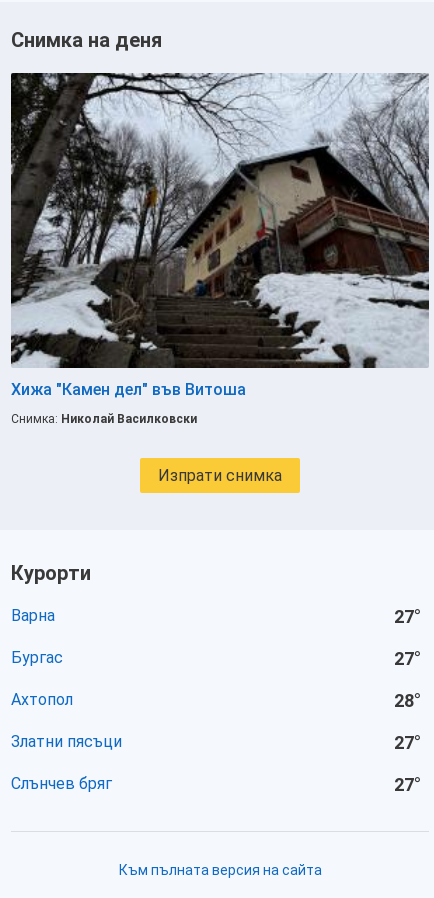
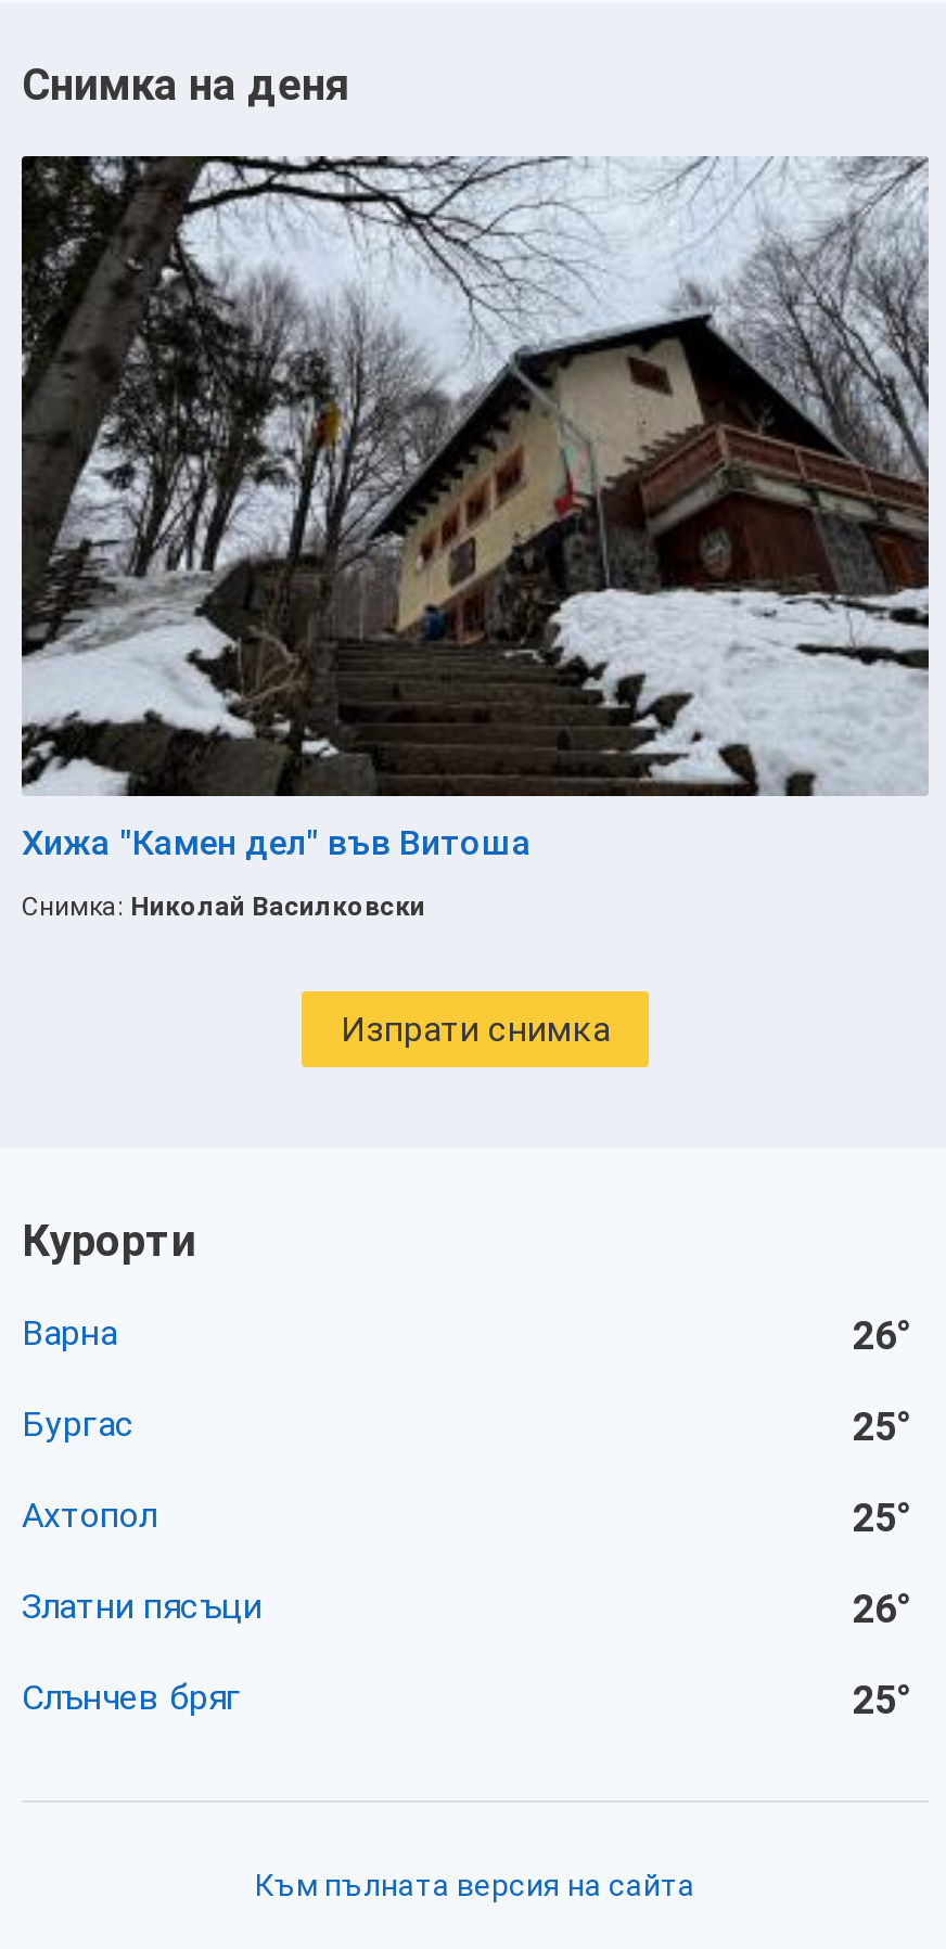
- 27°
+ 26°

- 27°
+ 25°

- 28°
+ 25°

- 27°
+ 26°

- 27°
+ 25°
